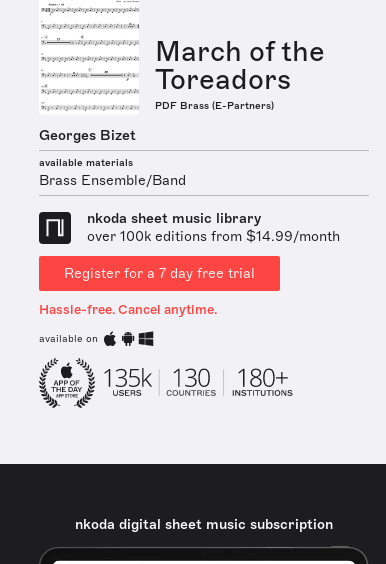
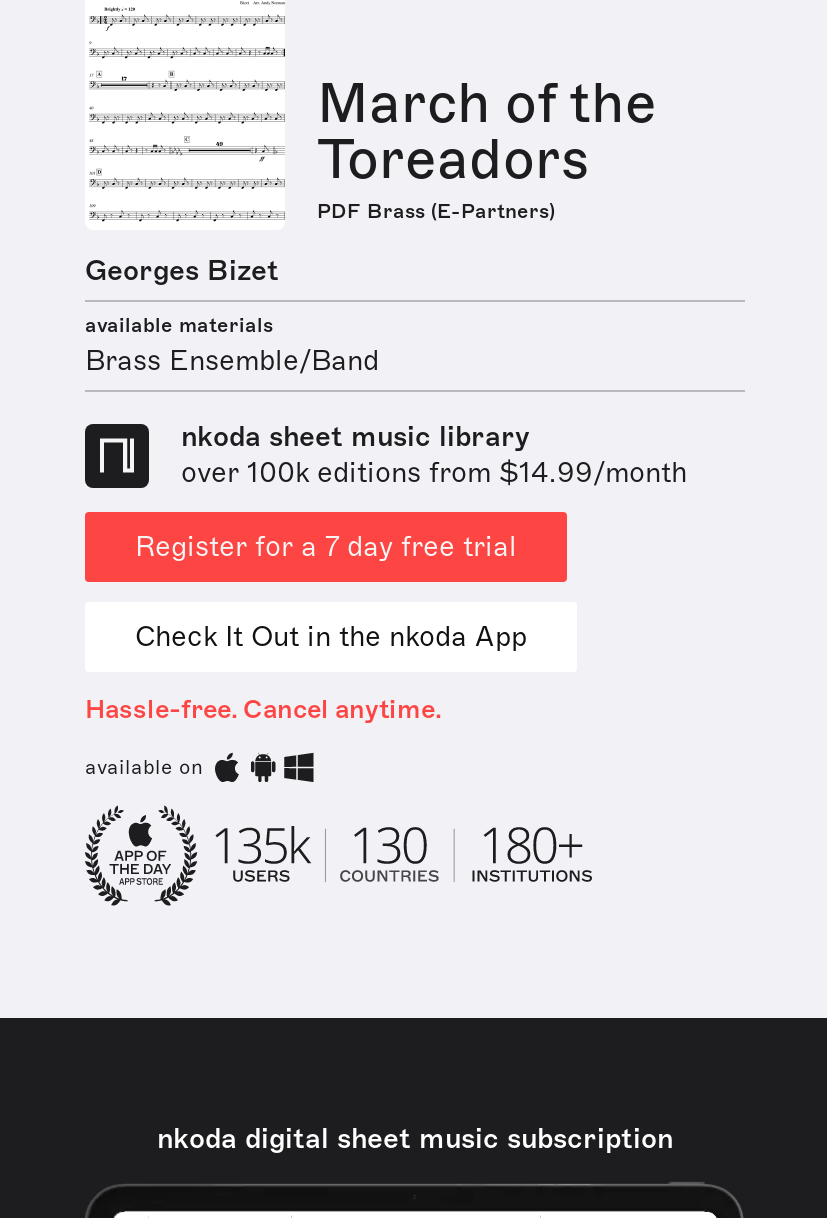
+ Check It Out in the nkoda App
